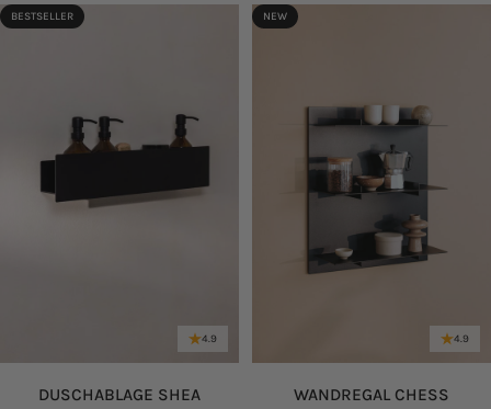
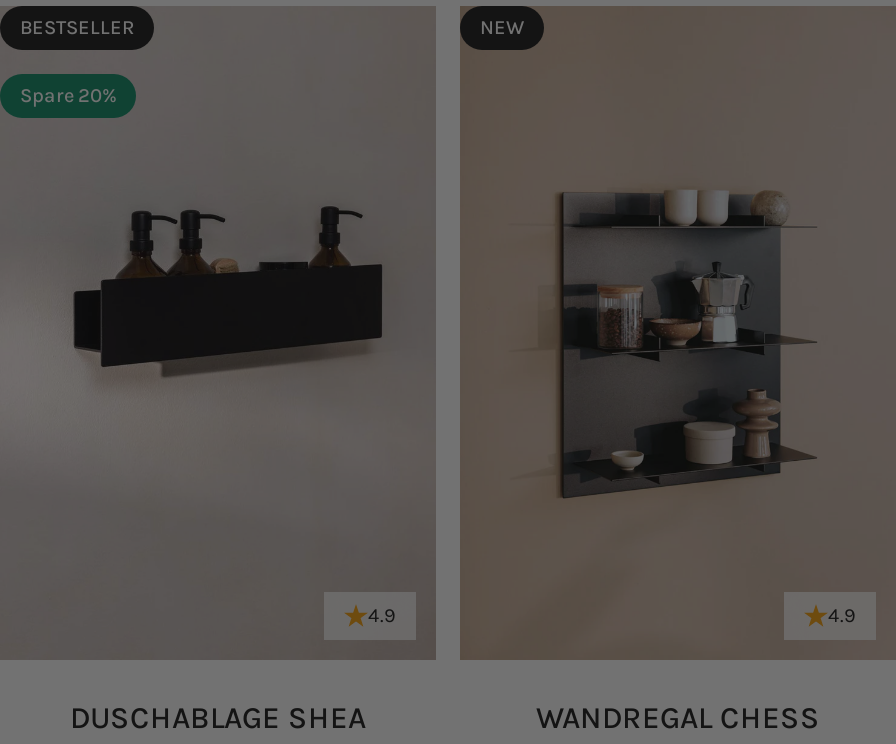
+ Spare 20%
